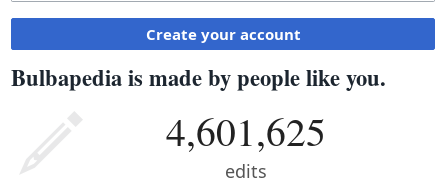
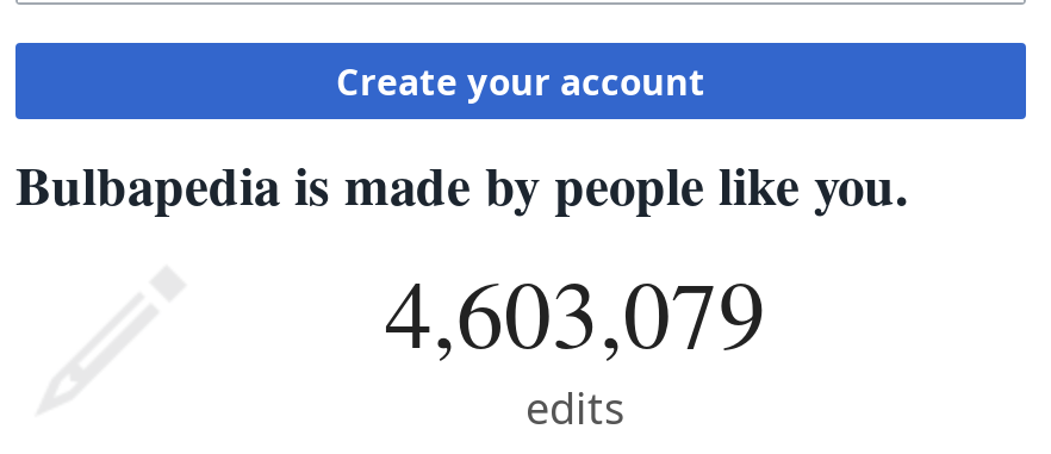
- 4,601,625
+ 4,603,079
